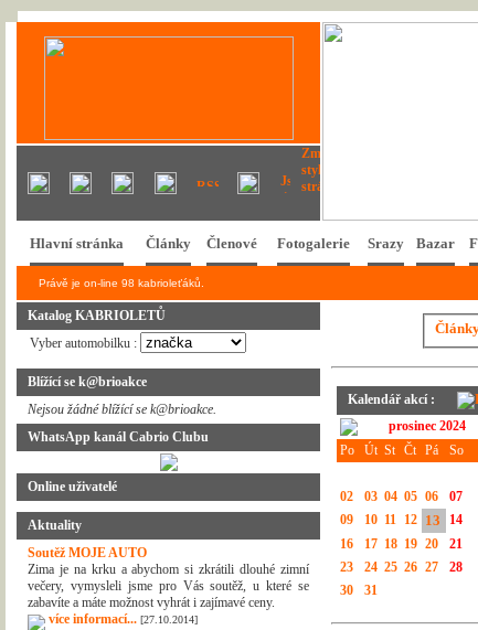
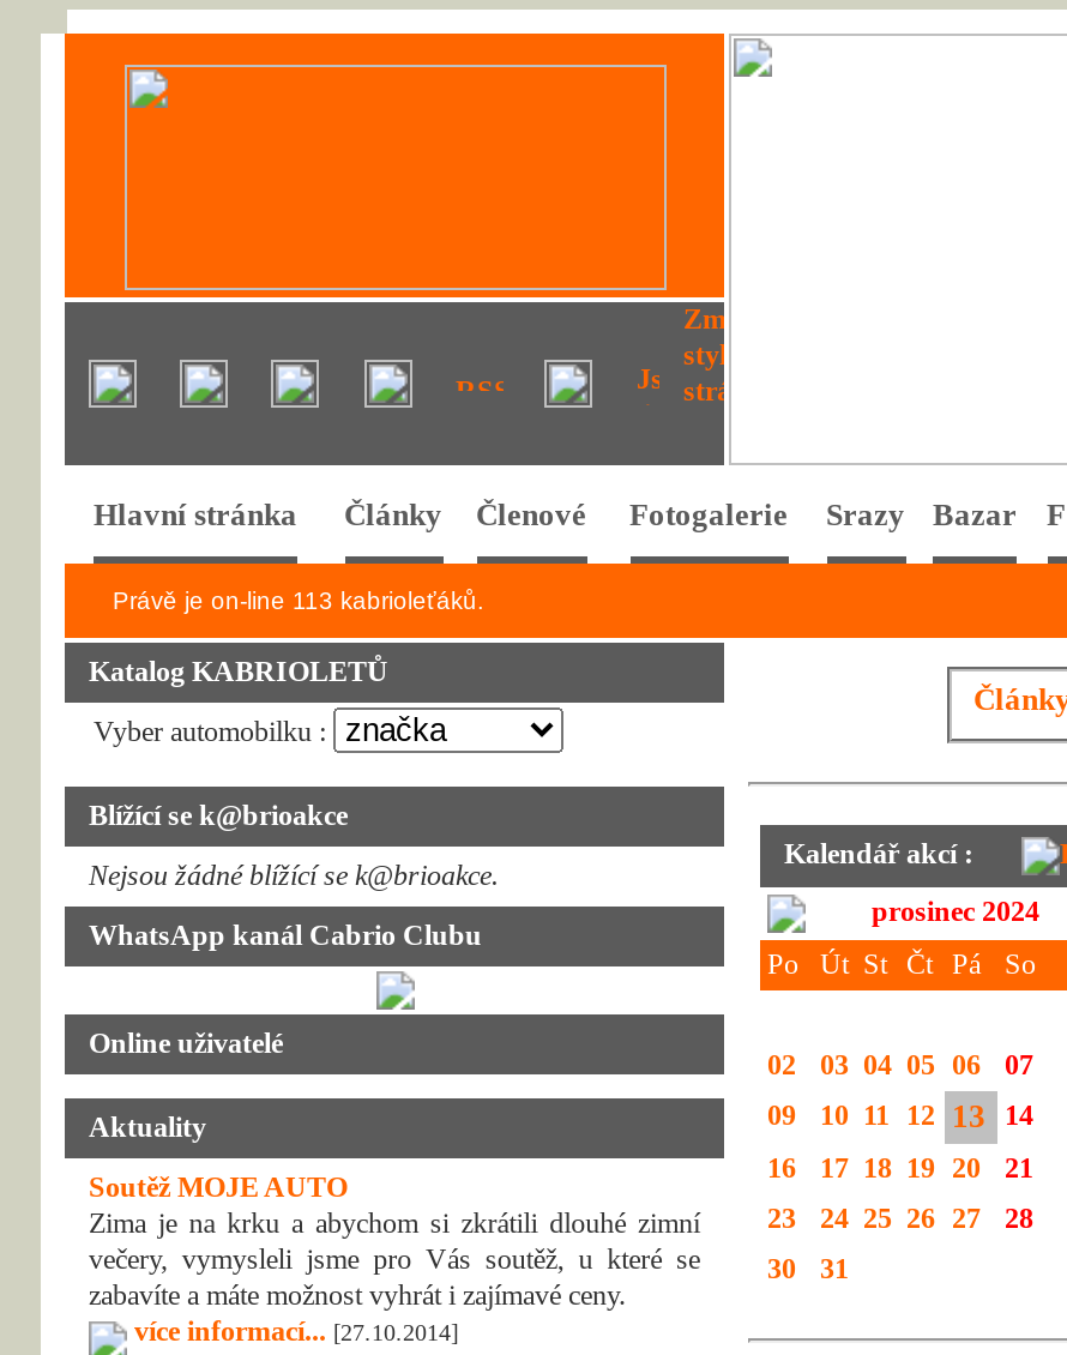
- Právě je on-line 98 kabrioleťáků.
+ Právě je on-line 113 kabrioleťáků.
